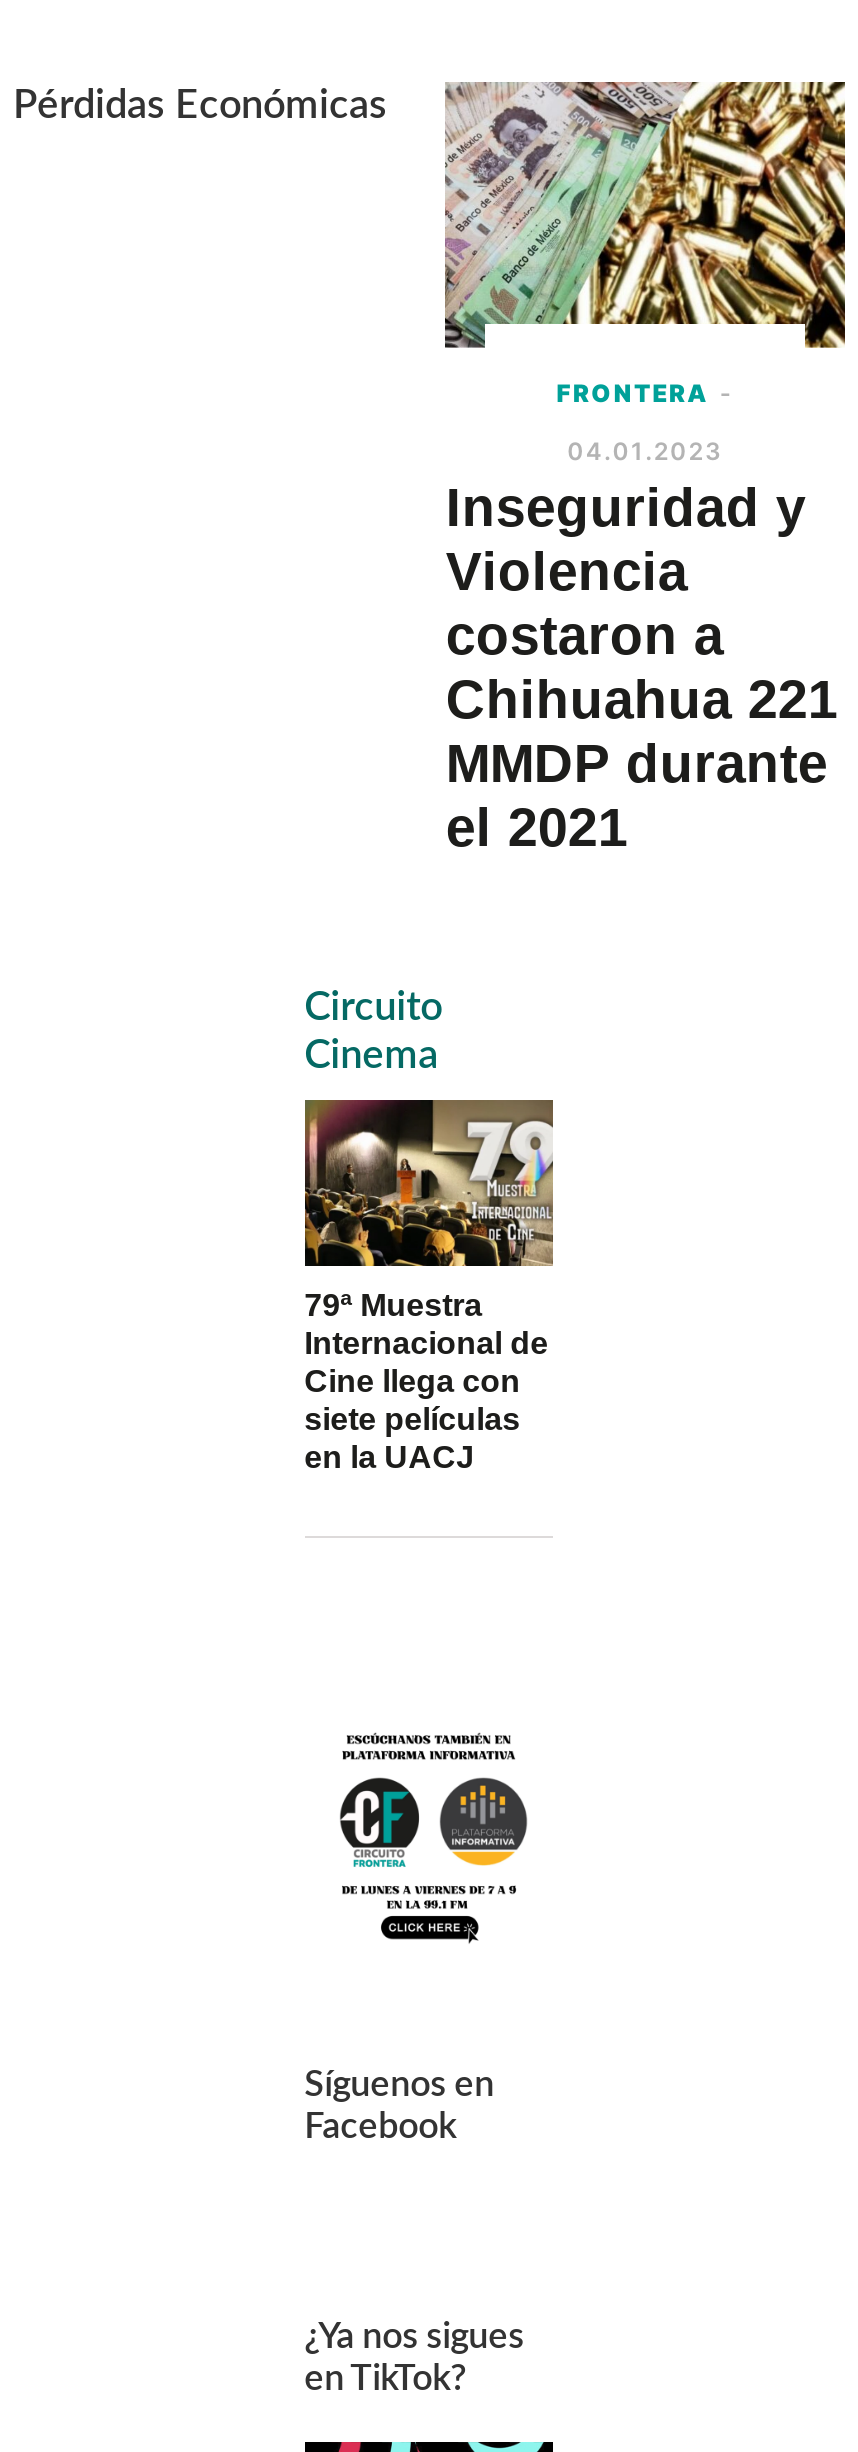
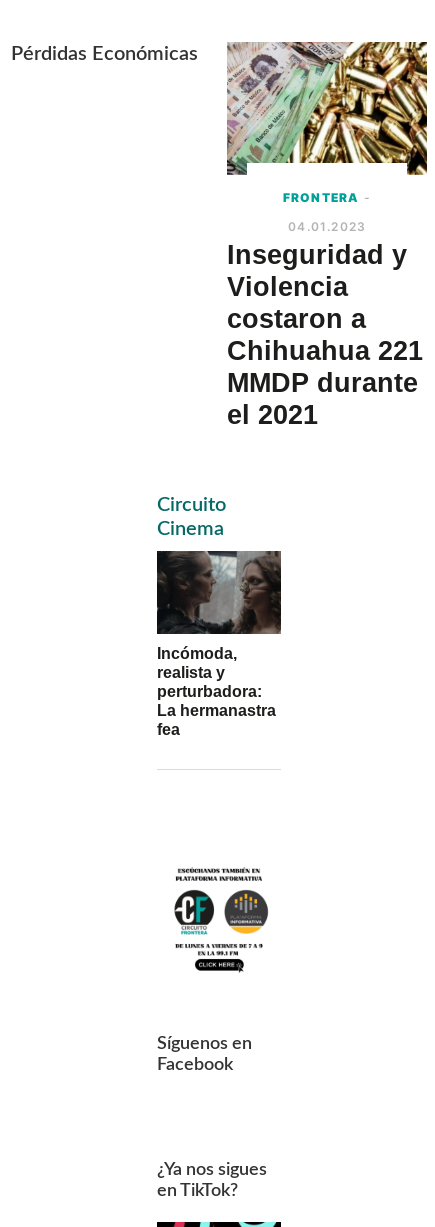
- [image]
- 79ª Muestra
- Internacional de
- Cine llega con
- siete películas
- en la UACJ
+ [image]
+ Incómoda,
+ realista y
+ perturbadora:
+ La hermanastra
+ fea
